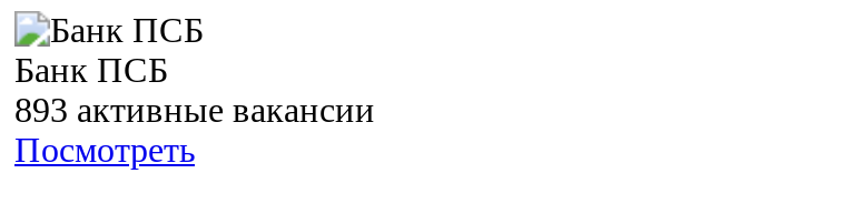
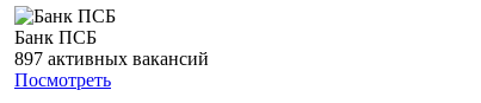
- 893 активные вакансии
+ 897 активных вакансий
